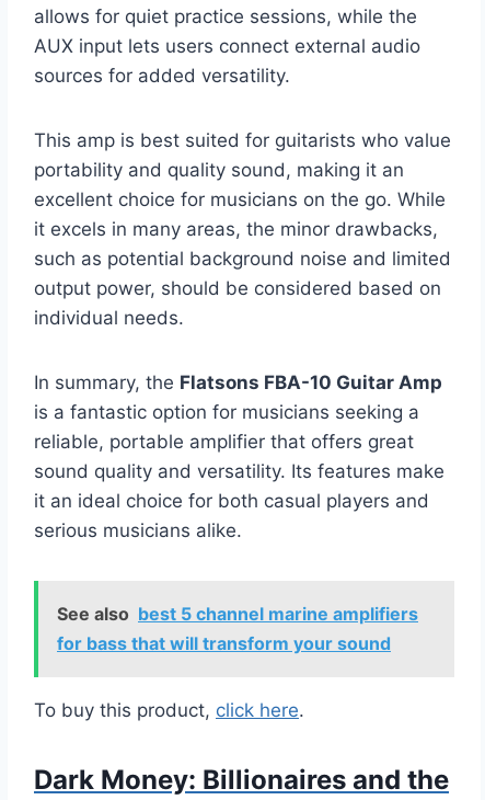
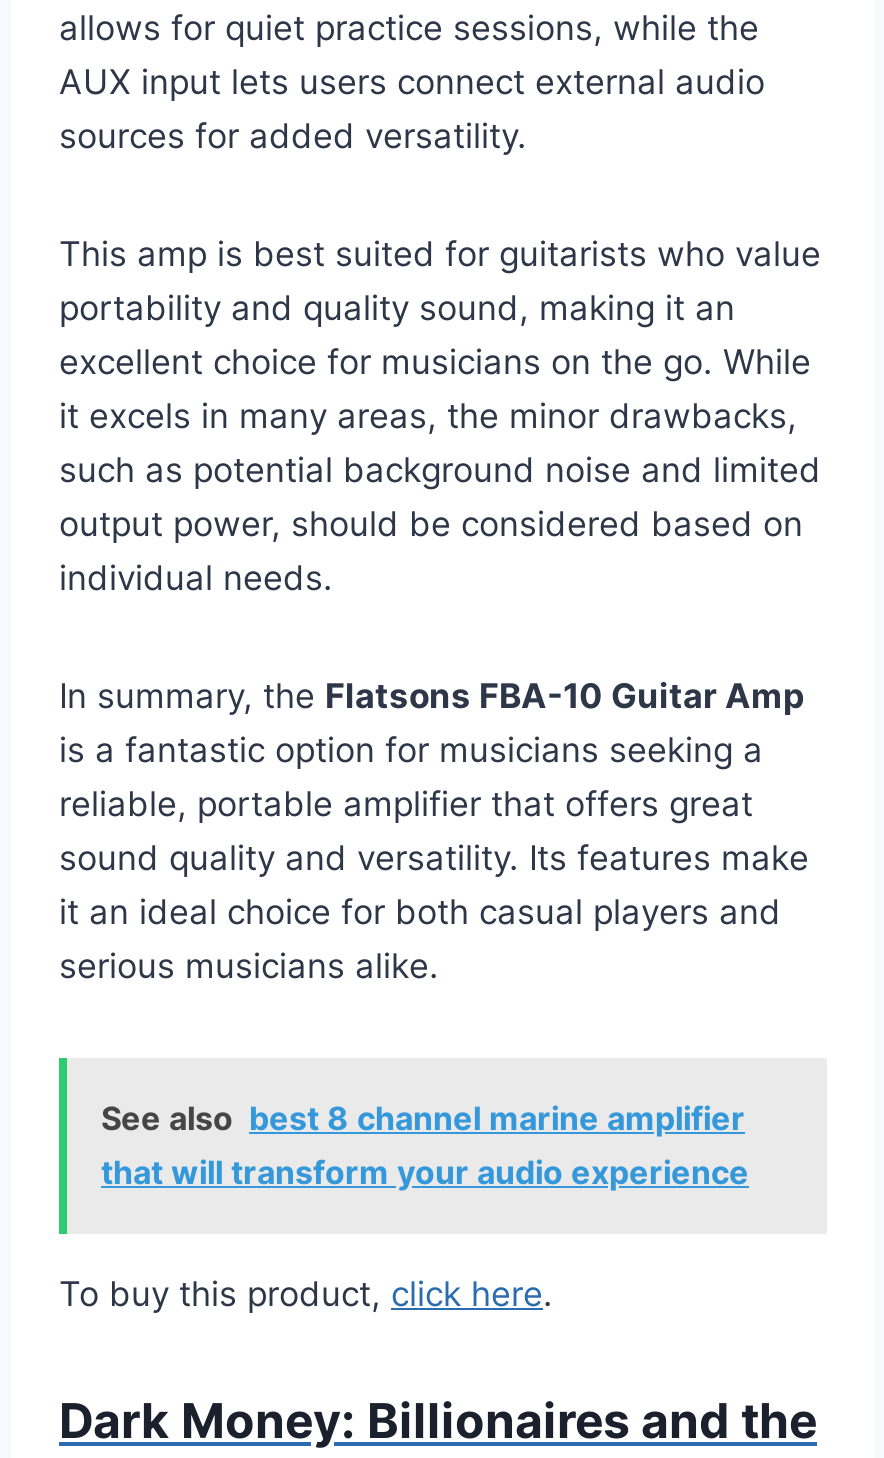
- See also best 5 channel marine amplifiers
- for bass that will transform your sound
+ See also best 8 channel marine amplifier
+ that will transform your audio experience
